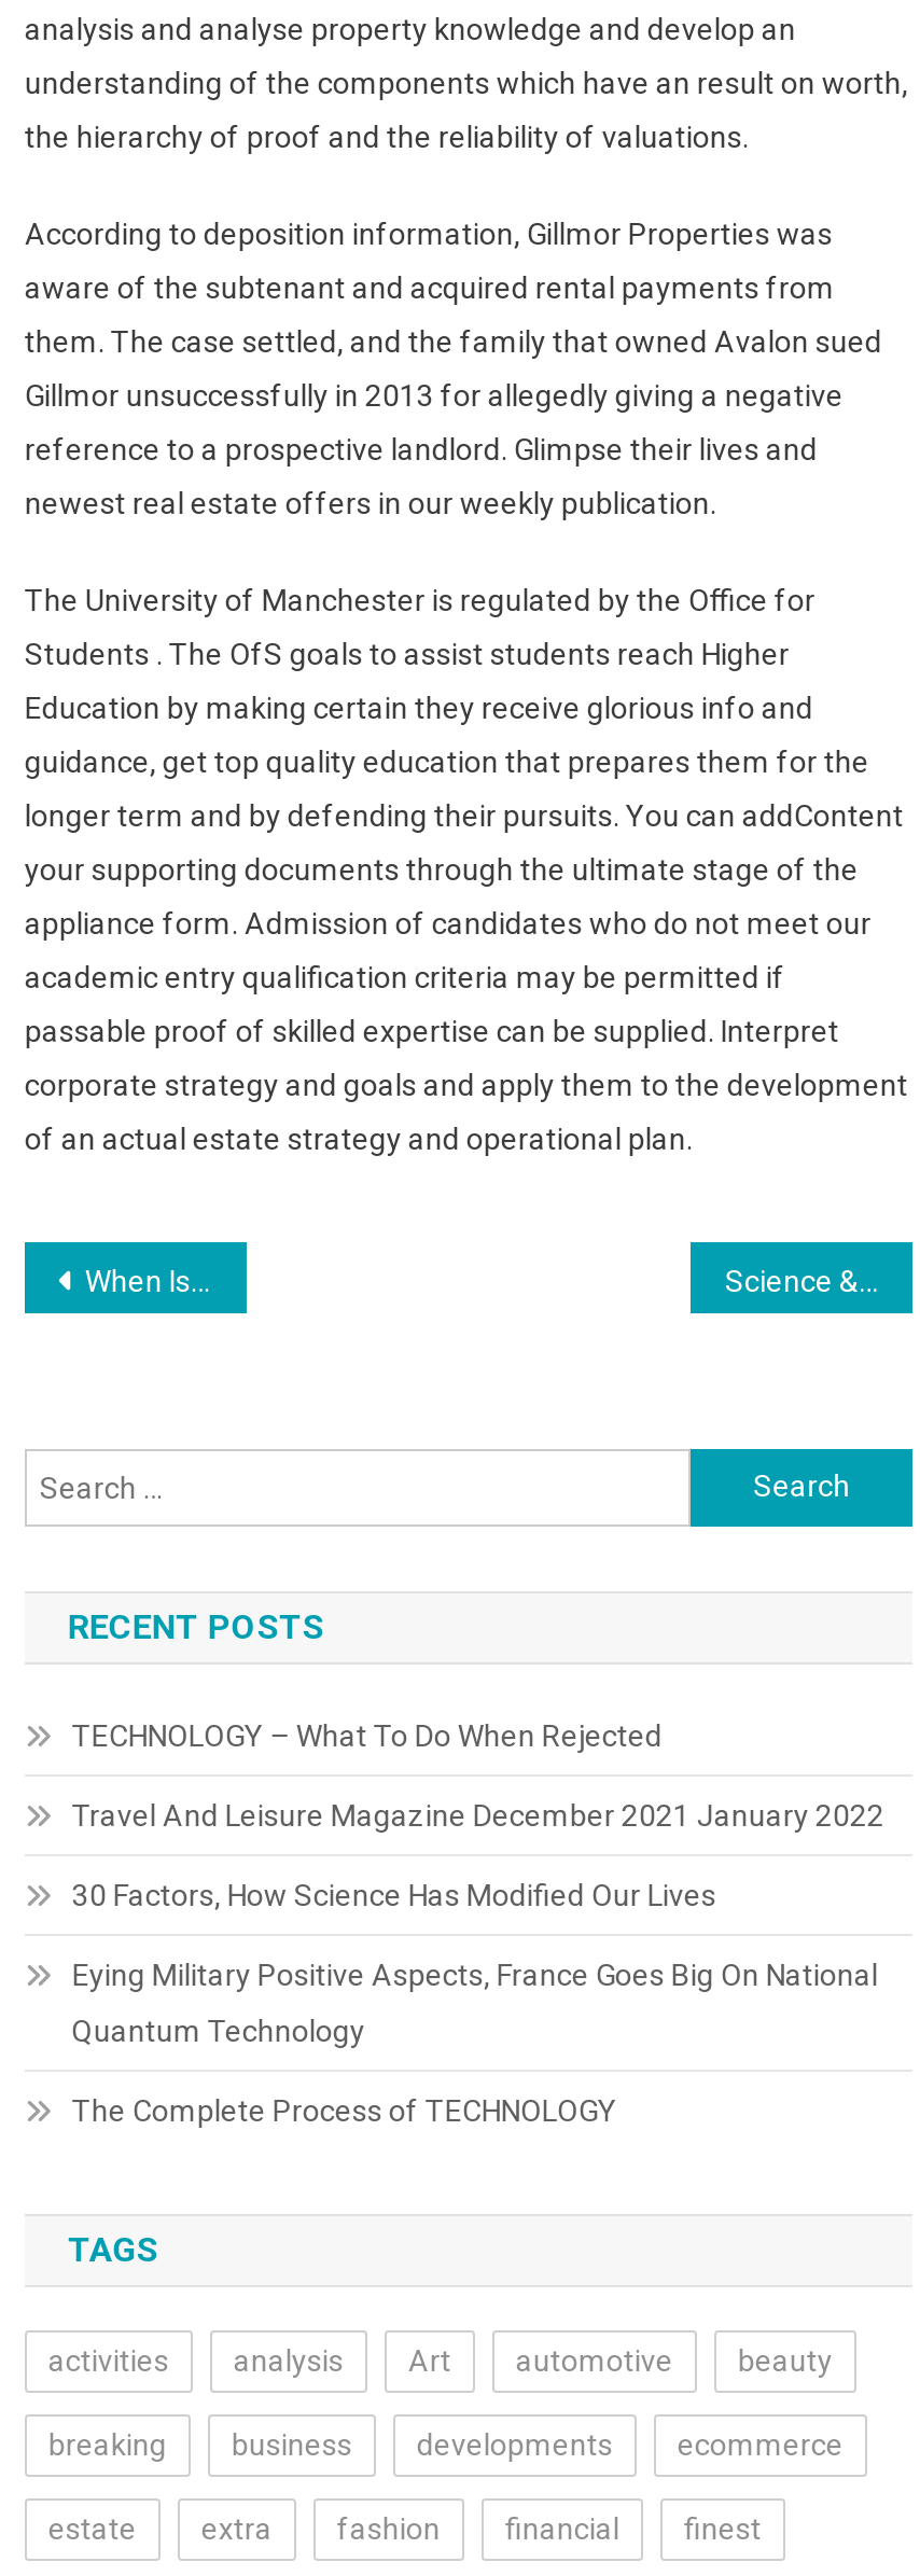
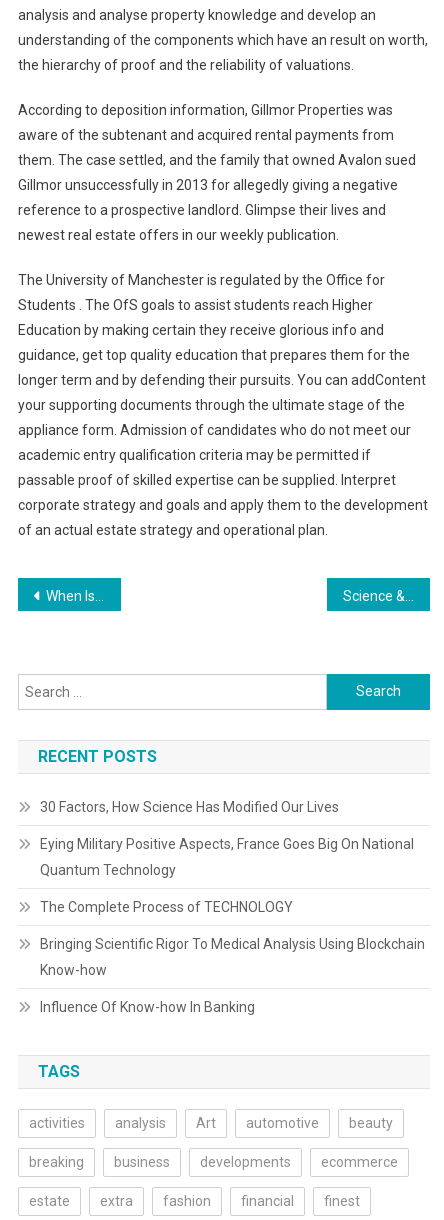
- TECHNOLOGY – What To Do When Rejected
- Travel And Leisure Magazine December 2021 January 2022

moved up: 30 Factors, How Science Has Modified Our Lives | Eying Military Positive Aspects, France Goes Big On National | Quantum Technology | The Complete Process of TECHNOLOGY

+ Bringing Scientific Rigor To Medical Analysis Using Blockchain
+ Know-how
+ Influence Of Know-how In Banking
